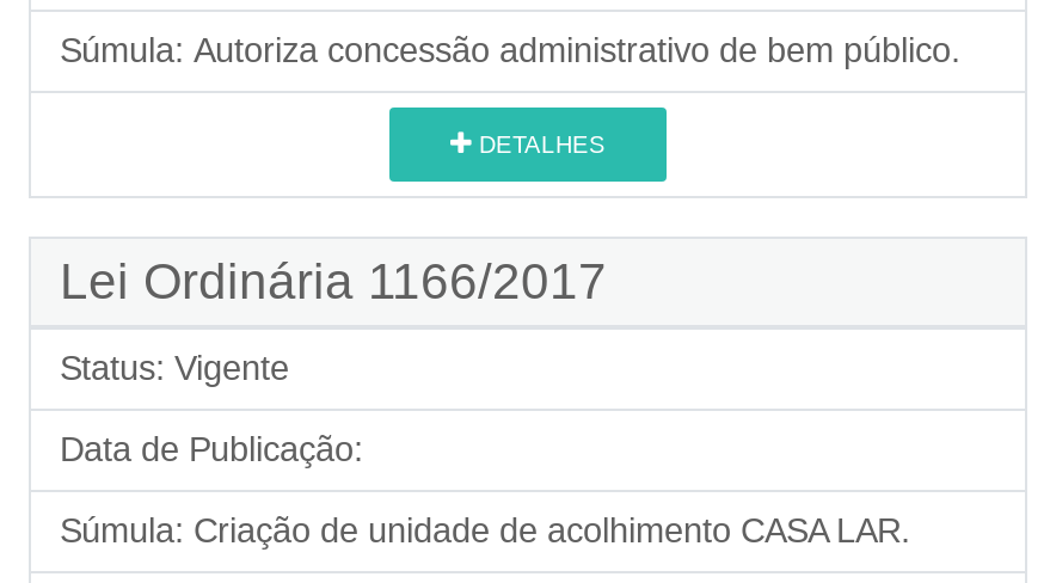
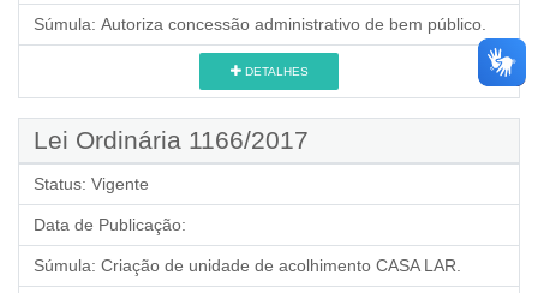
+ [image]
